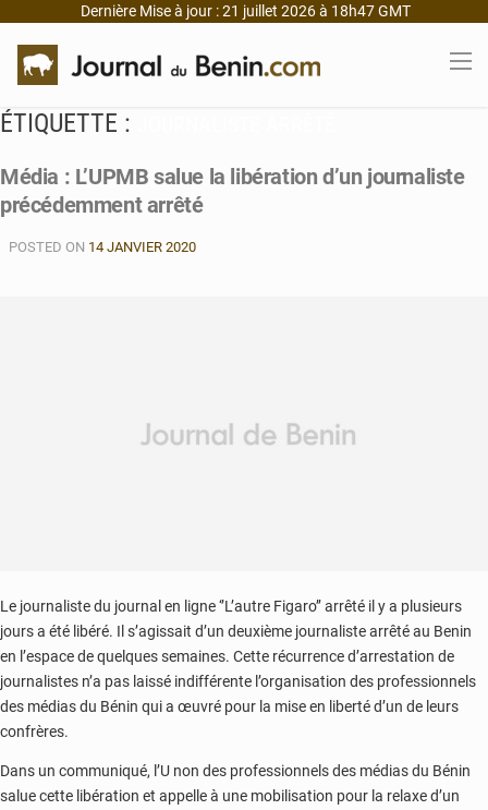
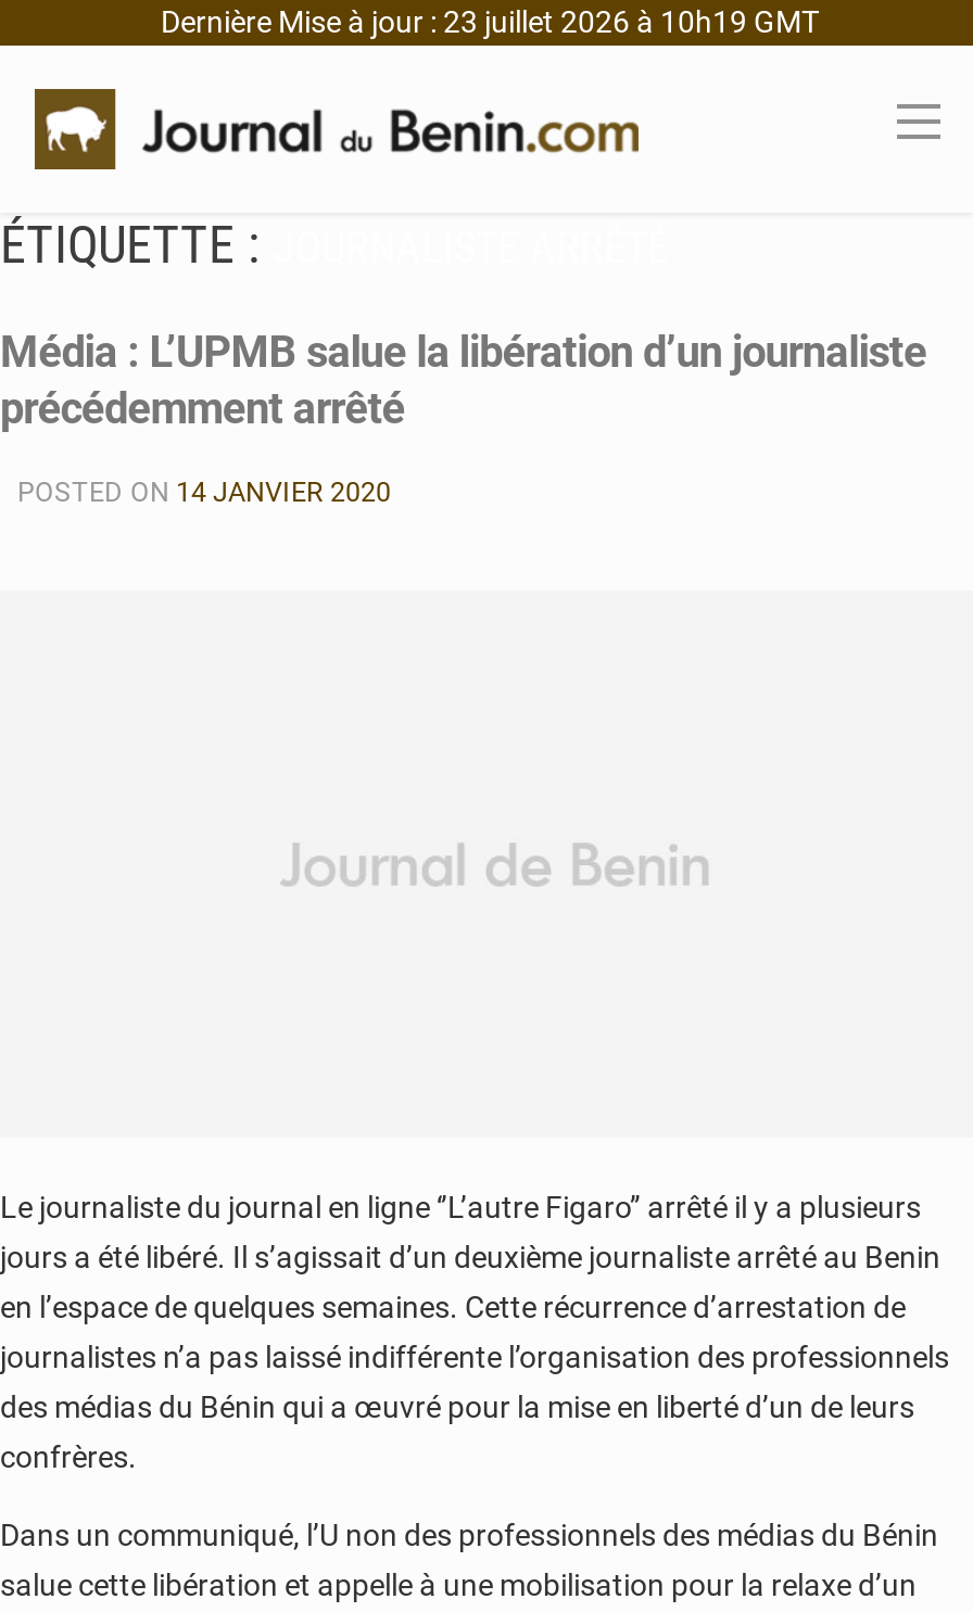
- Dernière Mise à jour : 21 juillet 2026 à 18h47 GMT
+ Dernière Mise à jour : 23 juillet 2026 à 10h19 GMT
